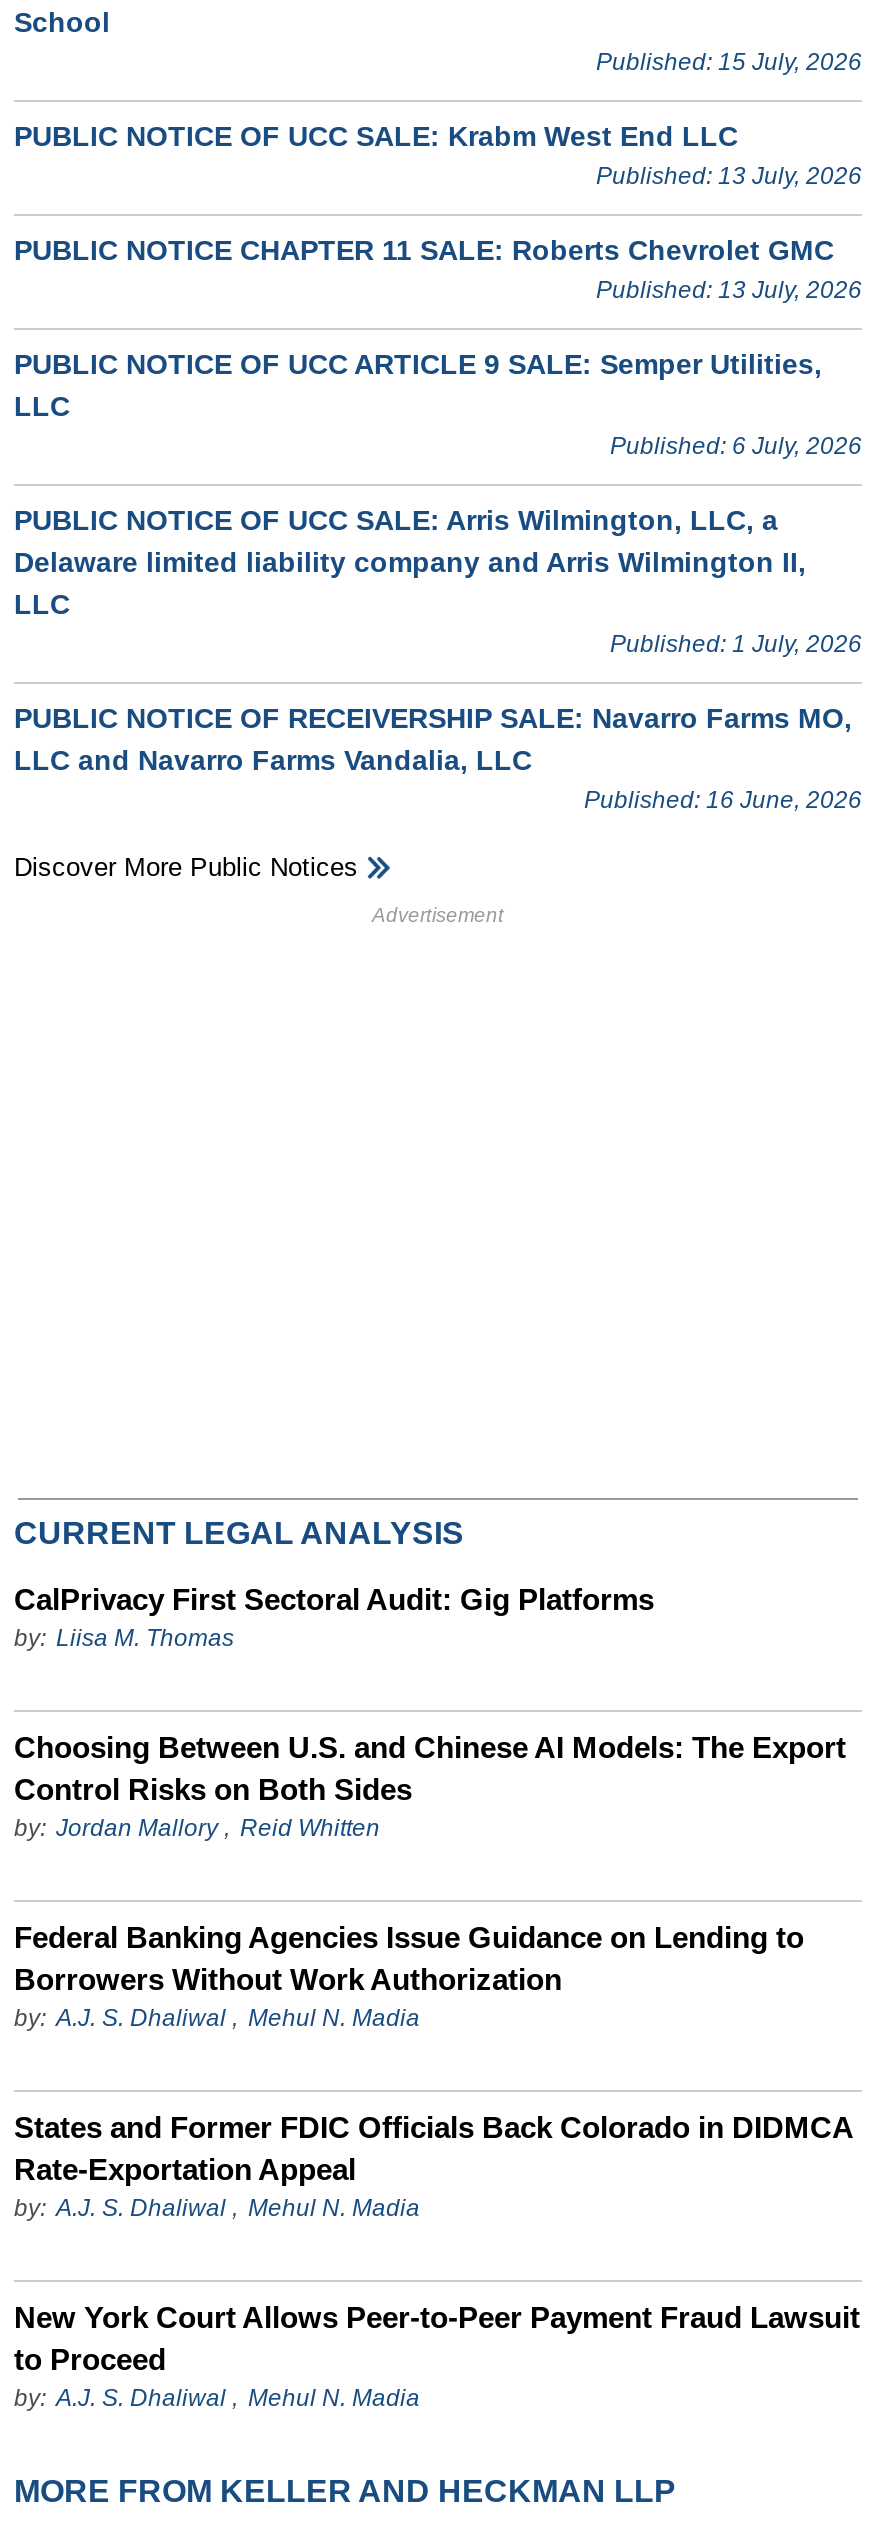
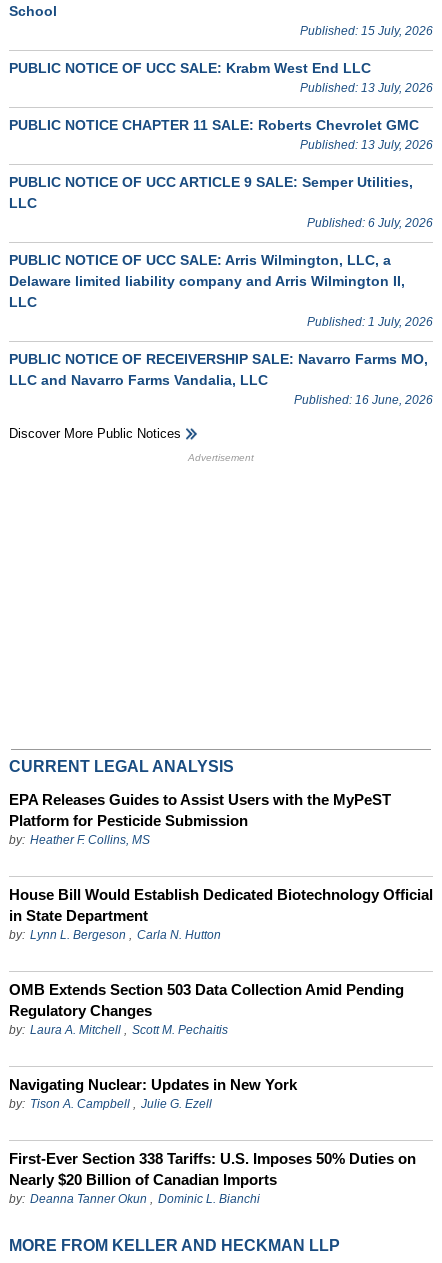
- CalPrivacy First Sectoral Audit: Gig Platforms
- by: Liisa M. Thomas
+ EPA Releases Guides to Assist Users with the MyPeST
+ Platform for Pesticide Submission
+ by: Heather F. Collins, MS

- Choosing Between U.S. and Chinese AI Models: The Export
- Control Risks on Both Sides
- by: Jordan Mallory, Reid Whitten
+ House Bill Would Establish Dedicated Biotechnology Official
+ in State Department
+ by: Lynn L. Bergeson, Carla N. Hutton

- Federal Banking Agencies Issue Guidance on Lending to
- Borrowers Without Work Authorization
- by: A.J. S. Dhaliwal, Mehul N. Madia
+ OMB Extends Section 503 Data Collection Amid Pending
+ Regulatory Changes
+ by: Laura A. Mitchell, Scott M. Pechaitis

- States and Former FDIC Officials Back Colorado in DIDMCA
- Rate-Exportation Appeal
- by: A.J. S. Dhaliwal, Mehul N. Madia
+ Navigating Nuclear: Updates in New York
+ by: Tison A. Campbell, Julie G. Ezell

- New York Court Allows Peer-to-Peer Payment Fraud Lawsuit
- to Proceed
- by: A.J. S. Dhaliwal, Mehul N. Madia
+ First-Ever Section 338 Tariffs: U.S. Imposes 50% Duties on
+ Nearly $20 Billion of Canadian Imports
+ by: Deanna Tanner Okun, Dominic L. Bianchi
